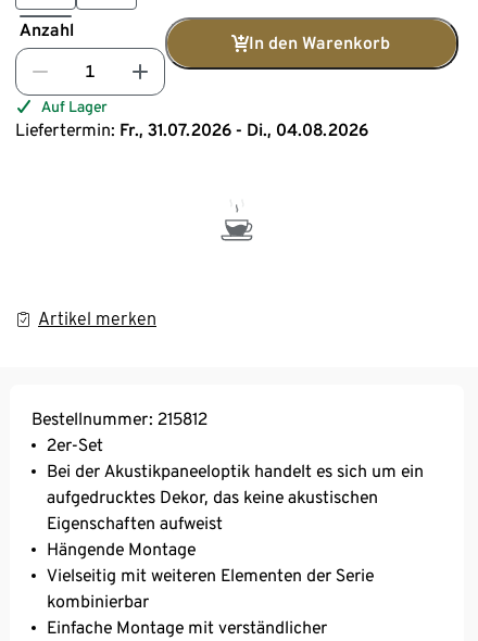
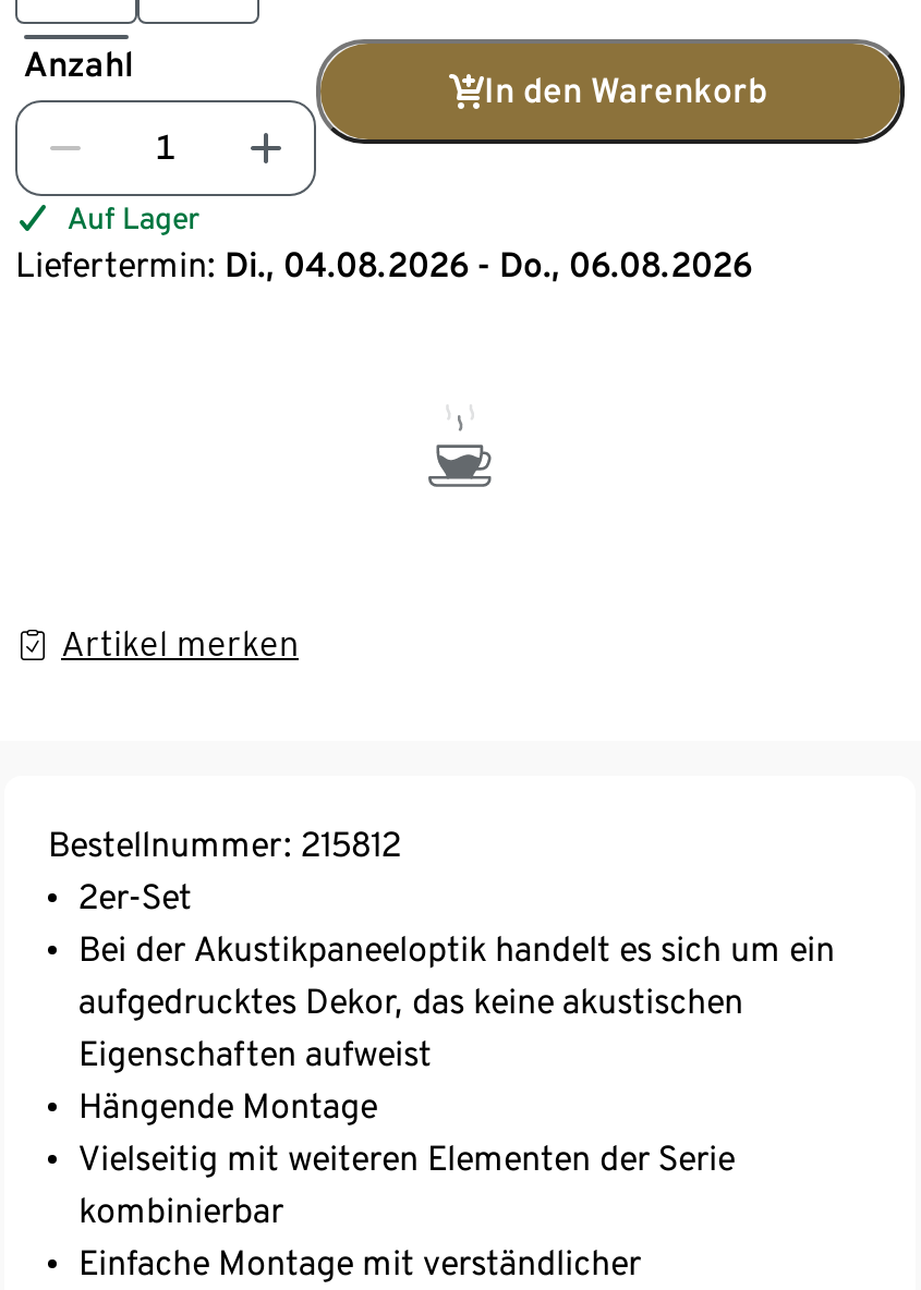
- Liefertermin: Fr., 31.07.2026 - Di., 04.08.2026
+ Liefertermin: Di., 04.08.2026 - Do., 06.08.2026
